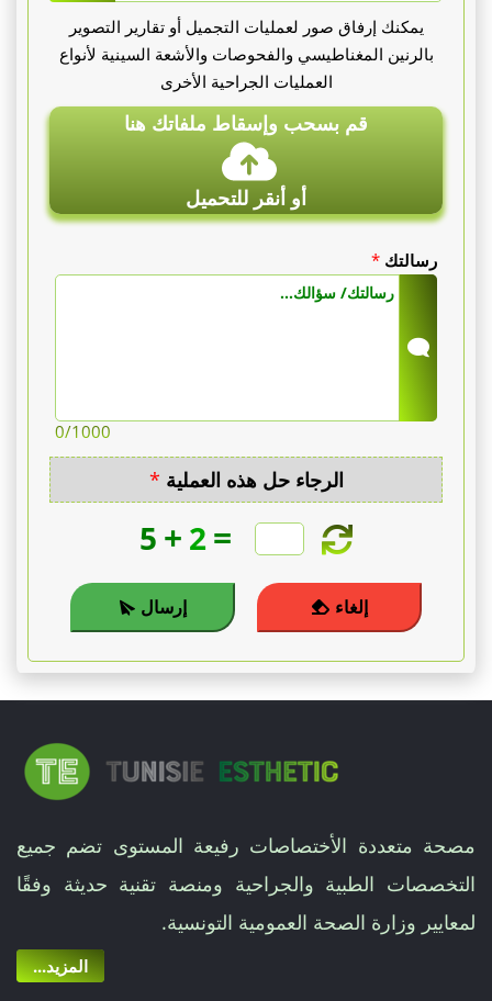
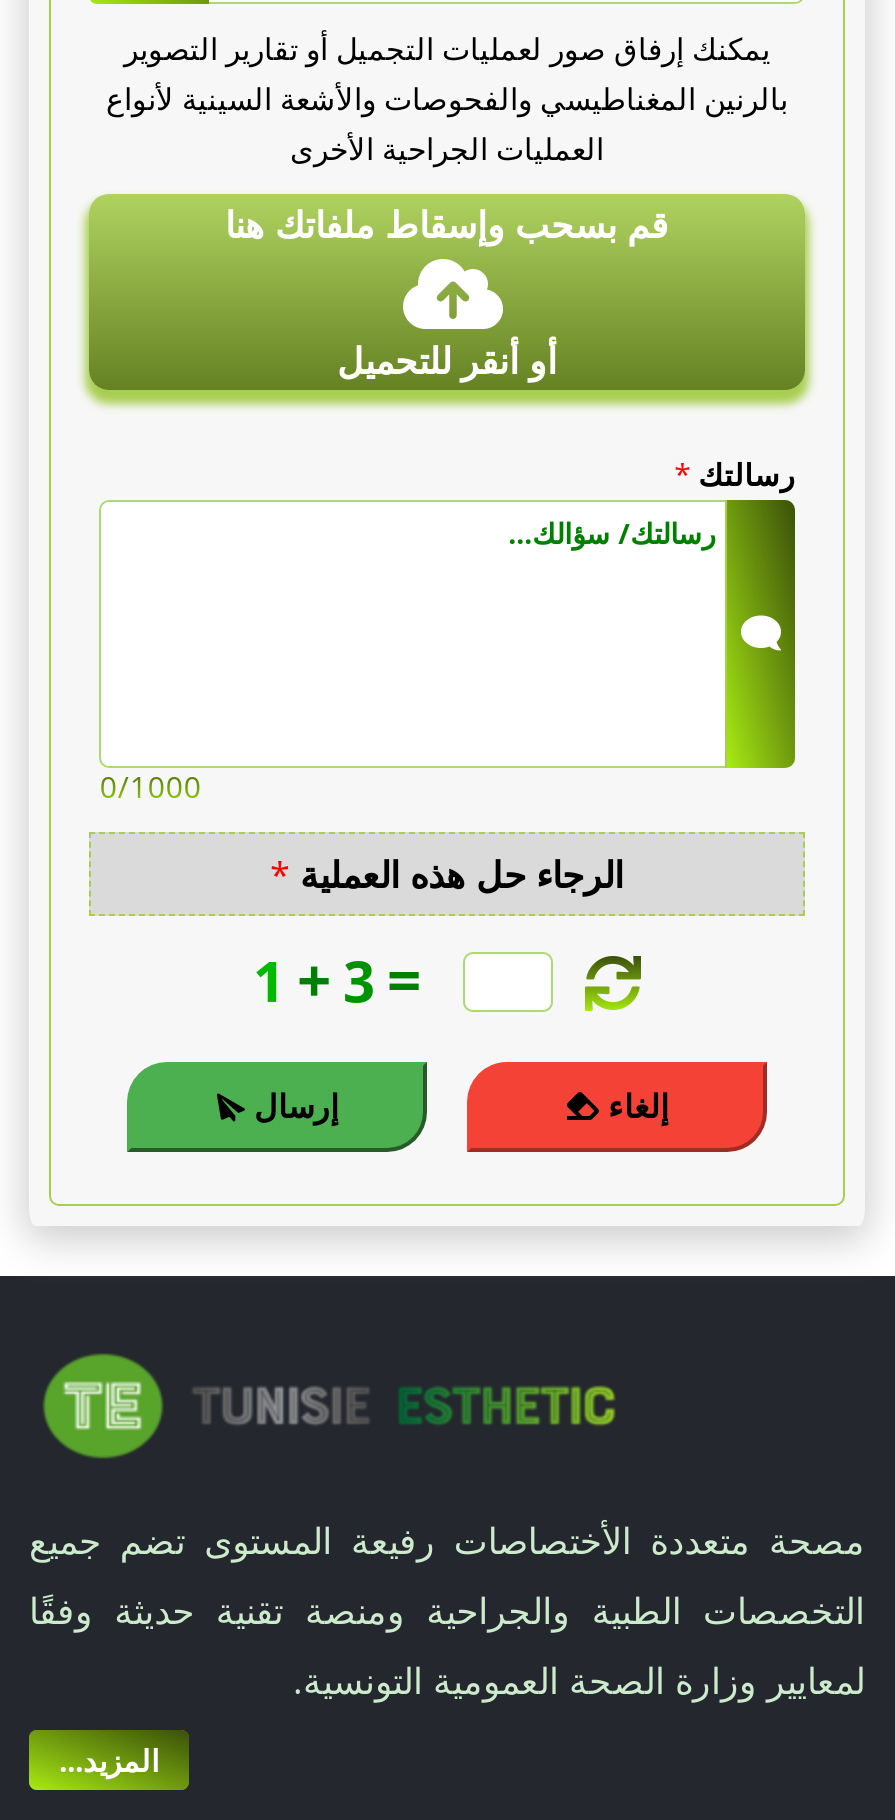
- 5 + 2 =
+ 1 + 3 =
